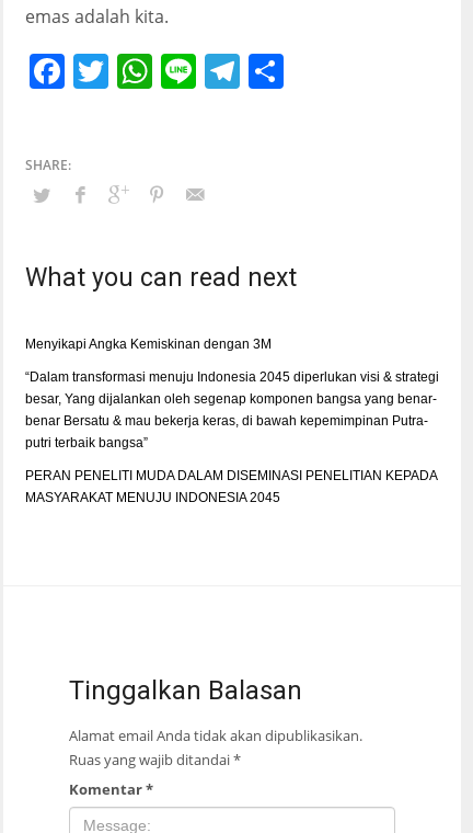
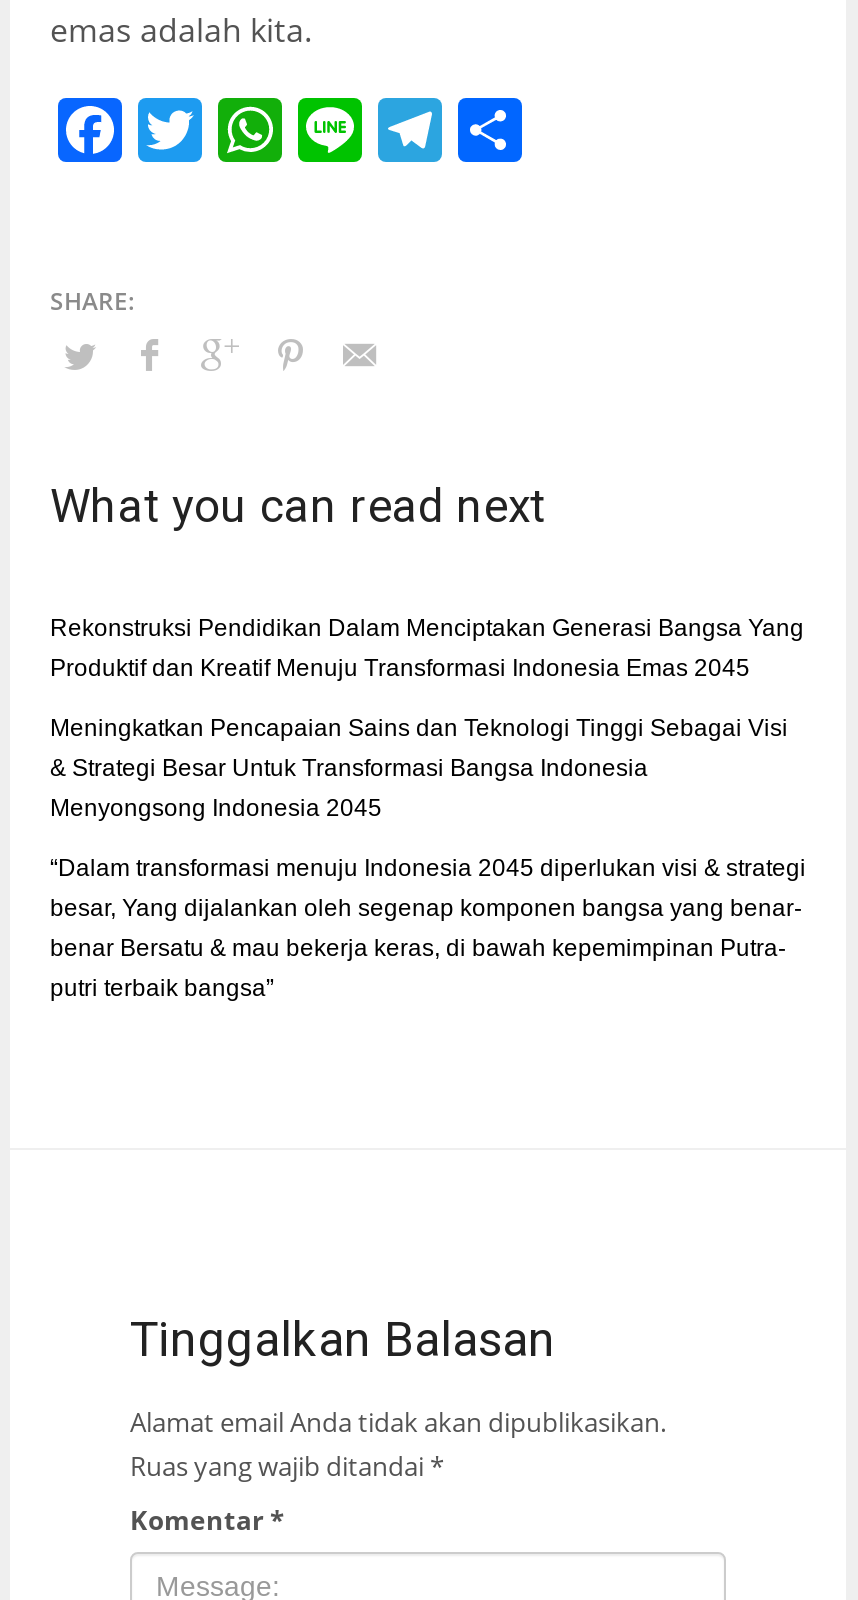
- Menyikapi Angka Kemiskinan dengan 3M
+ Rekonstruksi Pendidikan Dalam Menciptakan Generasi Bangsa Yang
+ Produktif dan Kreatif Menuju Transformasi Indonesia Emas 2045
+ Meningkatkan Pencapaian Sains dan Teknologi Tinggi Sebagai Visi
+ & Strategi Besar Untuk Transformasi Bangsa Indonesia
+ Menyongsong Indonesia 2045

moved down: “Dalam transformasi menuju Indonesia 2045 diperlukan visi & strategi | besar, Yang dijalankan oleh segenap komponen bangsa yang benar- | benar Bersatu & mau bekerja keras, di bawah kepemimpinan Putra- | putri terbaik bangsa”

- PERAN PENELITI MUDA DALAM DISEMINASI PENELITIAN KEPADA
- MASYARAKAT MENUJU INDONESIA 2045
